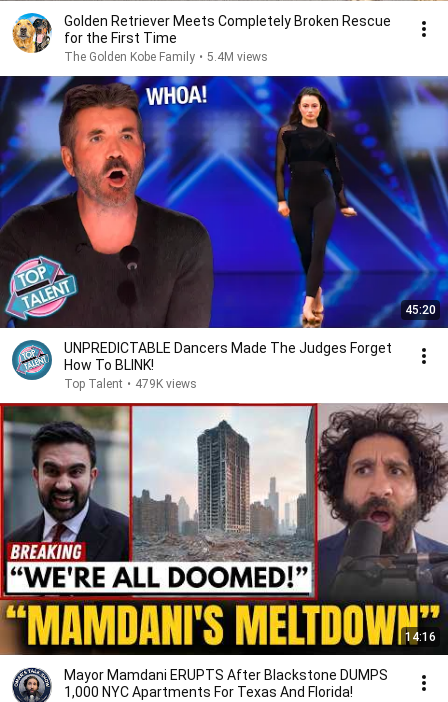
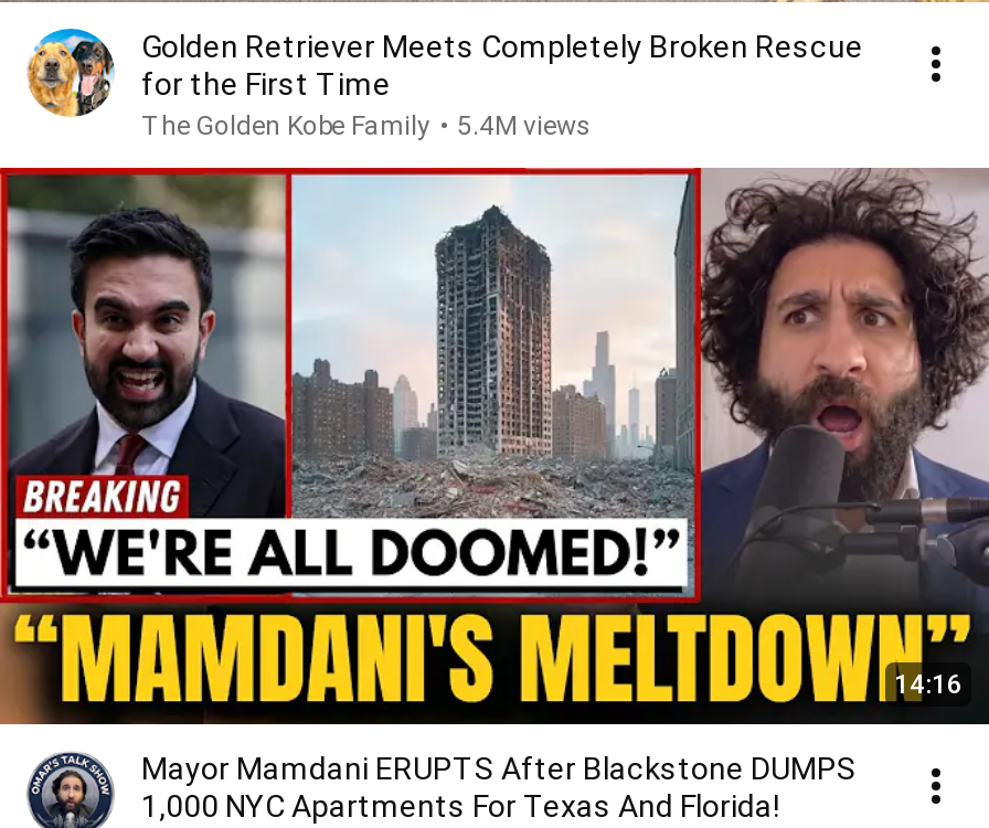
- [image]
- 45:20
- UNPREDICTABLE Dancers Made The Judges Forget
- How To BLINK!
- Top Talent • 479K views

- [image]
